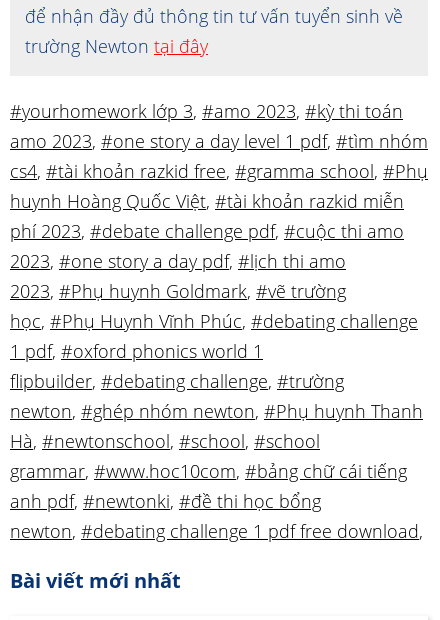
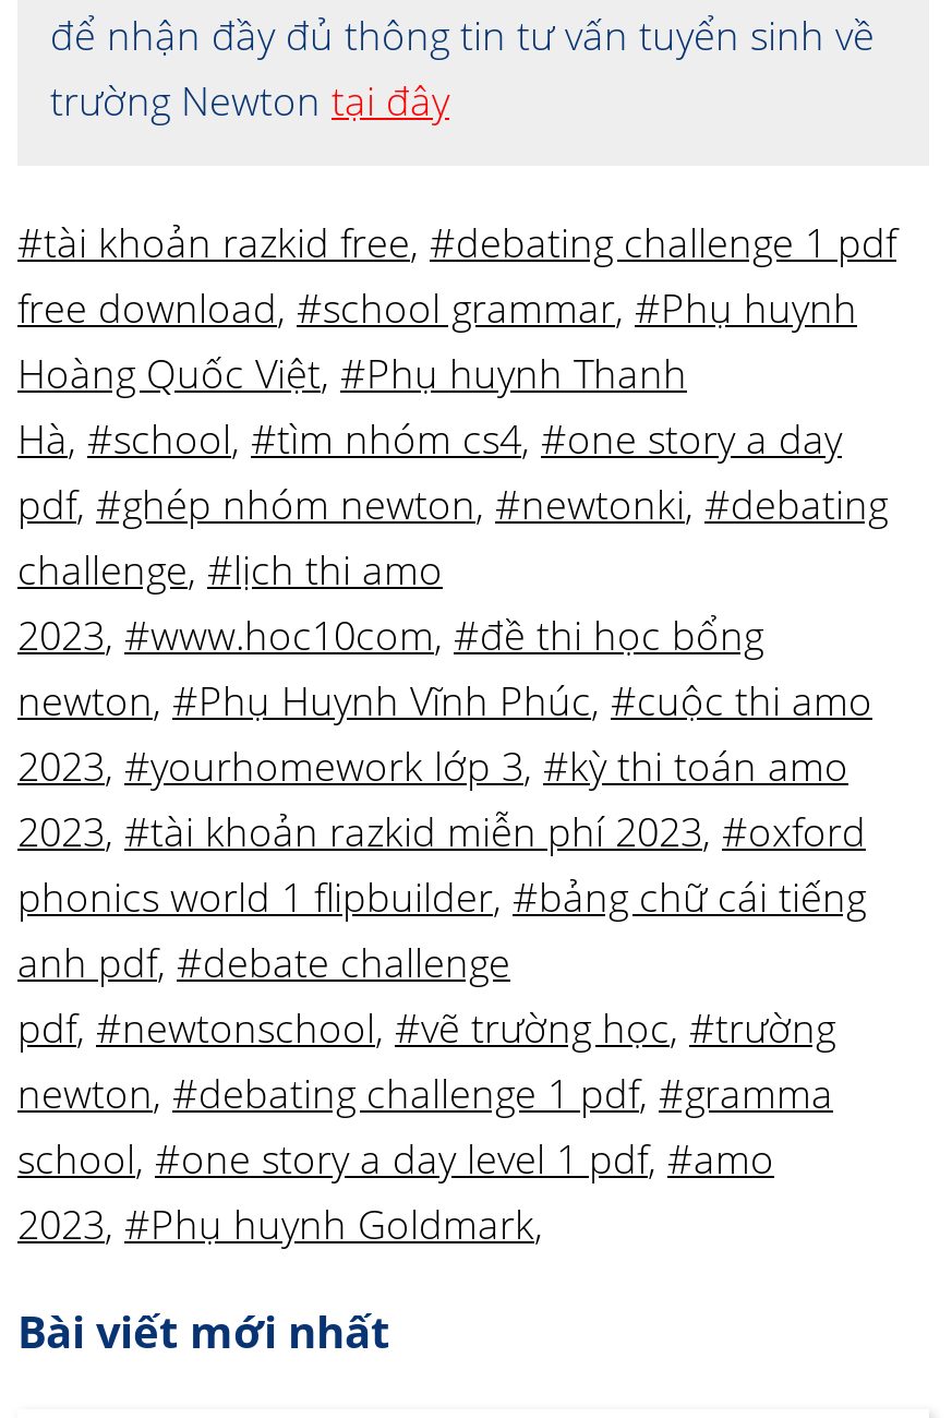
- #yourhomework lớp 3, #amo 2023, #kỳ thi toán
- amo 2023, #one story a day level 1 pdf, #tìm nhóm
- cs4, #tài khoản razkid free, #gramma school, #Phụ
- huynh Hoàng Quốc Việt, #tài khoản razkid miễn
- phí 2023, #debate challenge pdf, #cuộc thi amo
- 2023, #one story a day pdf, #lịch thi amo
- 2023, #Phụ huynh Goldmark, #vẽ trường
- học, #Phụ Huynh Vĩnh Phúc, #debating challenge
- 1 pdf, #oxford phonics world 1
- flipbuilder, #debating challenge, #trường
- newton, #ghép nhóm newton, #Phụ huynh Thanh
- Hà, #newtonschool, #school, #school
- grammar, #www.hoc10com, #bảng chữ cái tiếng
- anh pdf, #newtonki, #đề thi học bổng
- newton, #debating challenge 1 pdf free download,
+ #tài khoản razkid free, #debating challenge 1 pdf
+ free download, #school grammar, #Phụ huynh
+ Hoàng Quốc Việt, #Phụ huynh Thanh
+ Hà, #school, #tìm nhóm cs4, #one story a day
+ pdf, #ghép nhóm newton, #newtonki, #debating
+ challenge, #lịch thi amo
+ 2023, #www.hoc10com, #đề thi học bổng
+ newton, #Phụ Huynh Vĩnh Phúc, #cuộc thi amo
+ 2023, #yourhomework lớp 3, #kỳ thi toán amo
+ 2023, #tài khoản razkid miễn phí 2023, #oxford
+ phonics world 1 flipbuilder, #bảng chữ cái tiếng
+ anh pdf, #debate challenge
+ pdf, #newtonschool, #vẽ trường học, #trường
+ newton, #debating challenge 1 pdf, #gramma
+ school, #one story a day level 1 pdf, #amo
+ 2023, #Phụ huynh Goldmark,
